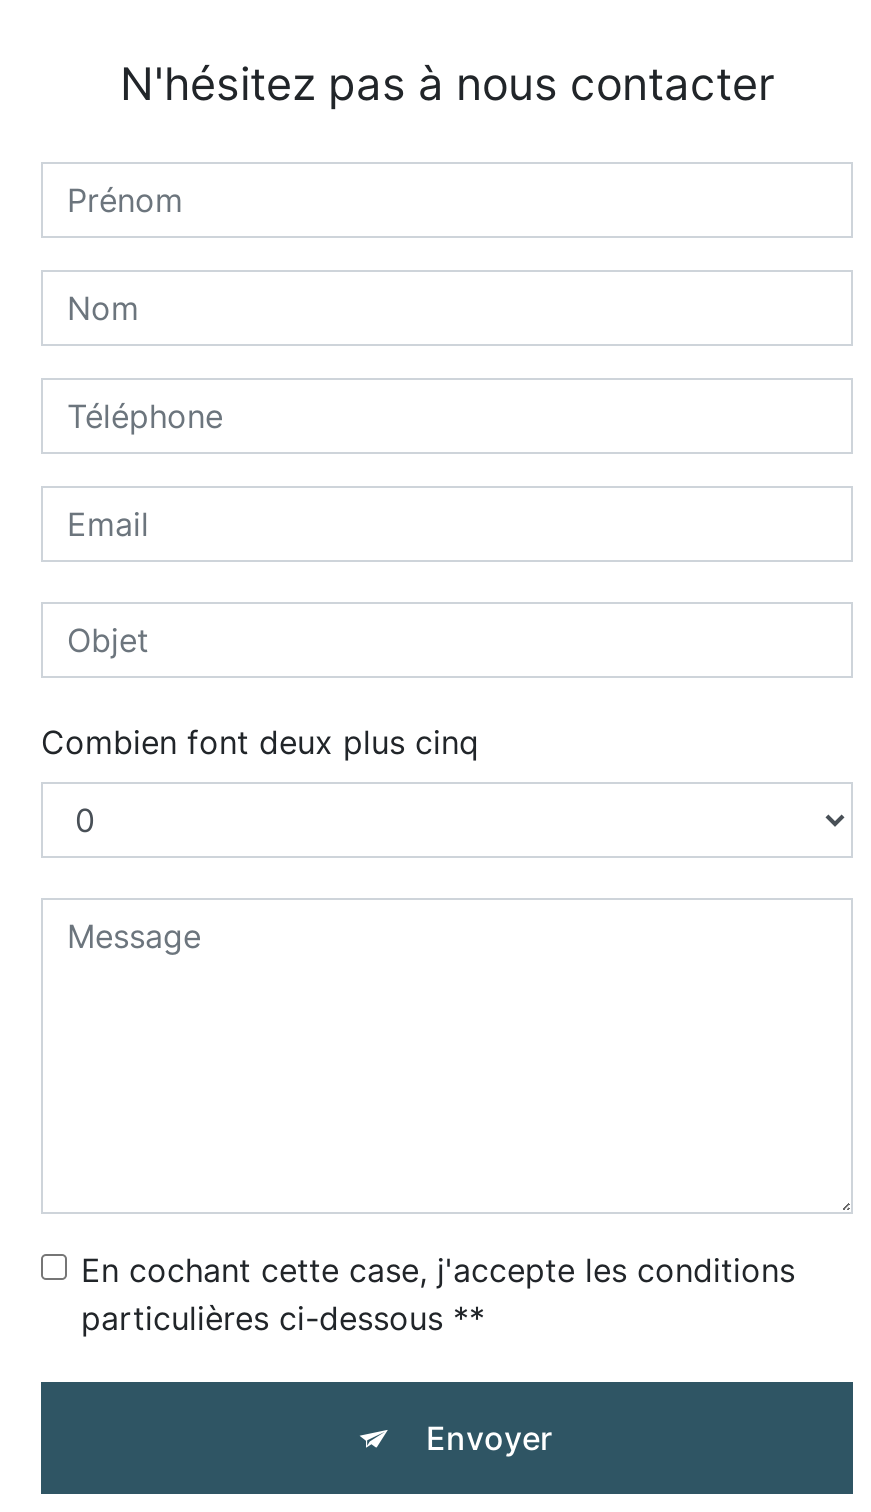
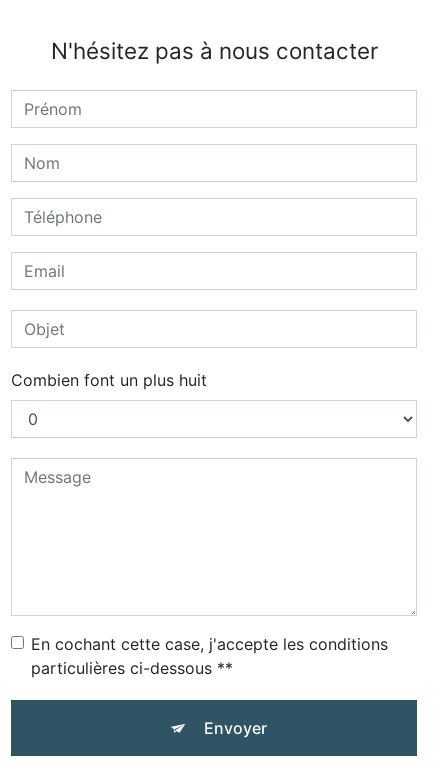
- Combien font deux plus cinq
+ Combien font un plus huit
